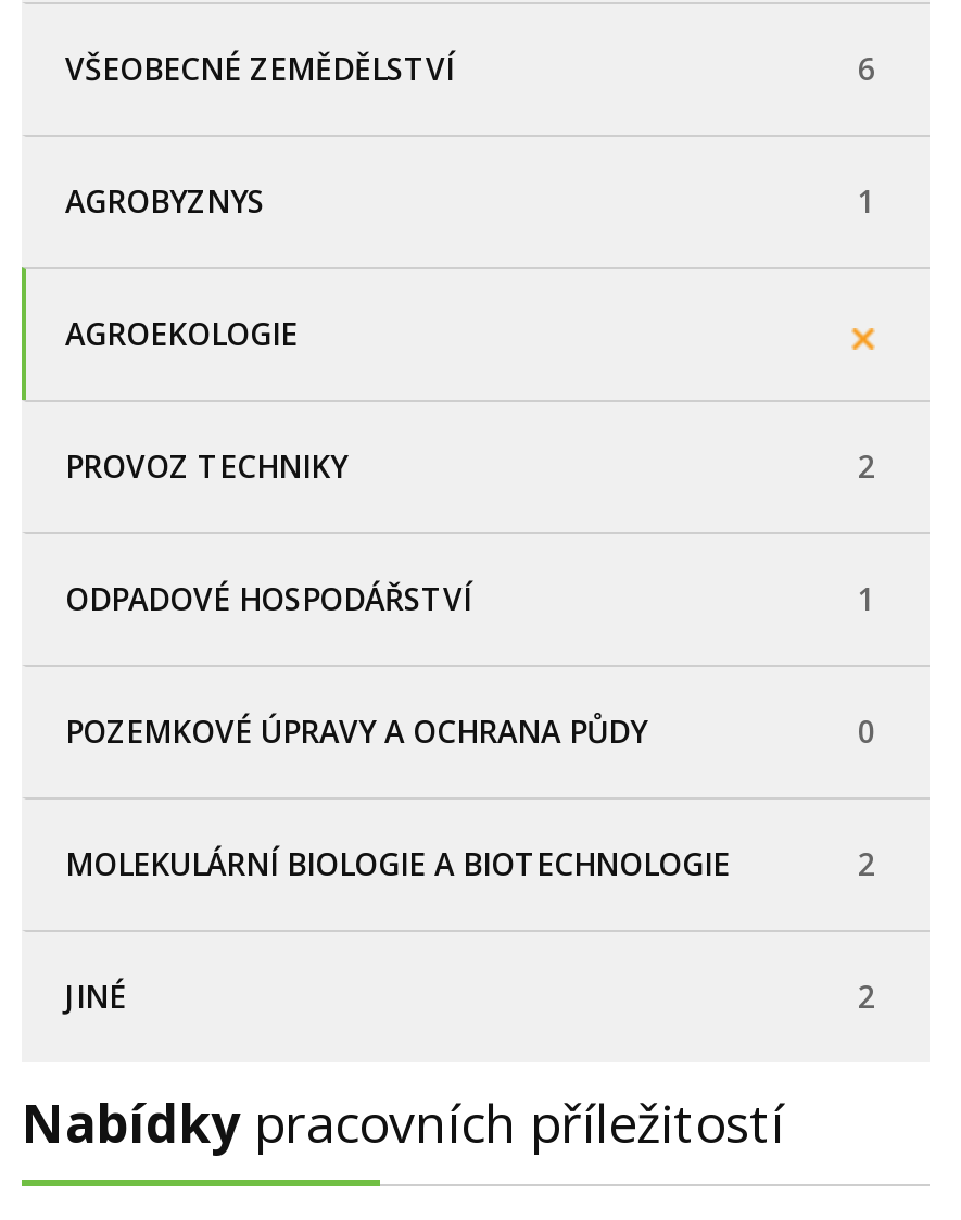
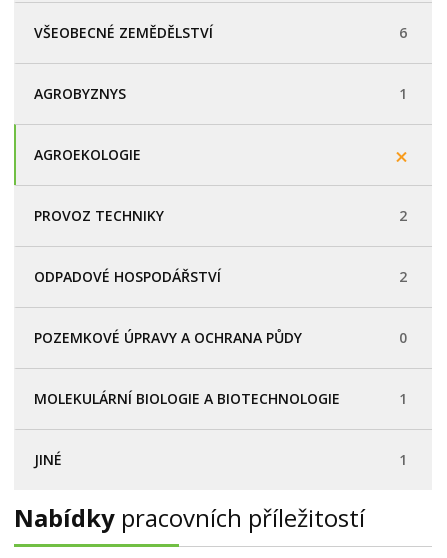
- 1
+ 2

- 2
+ 1

- 2
+ 1
